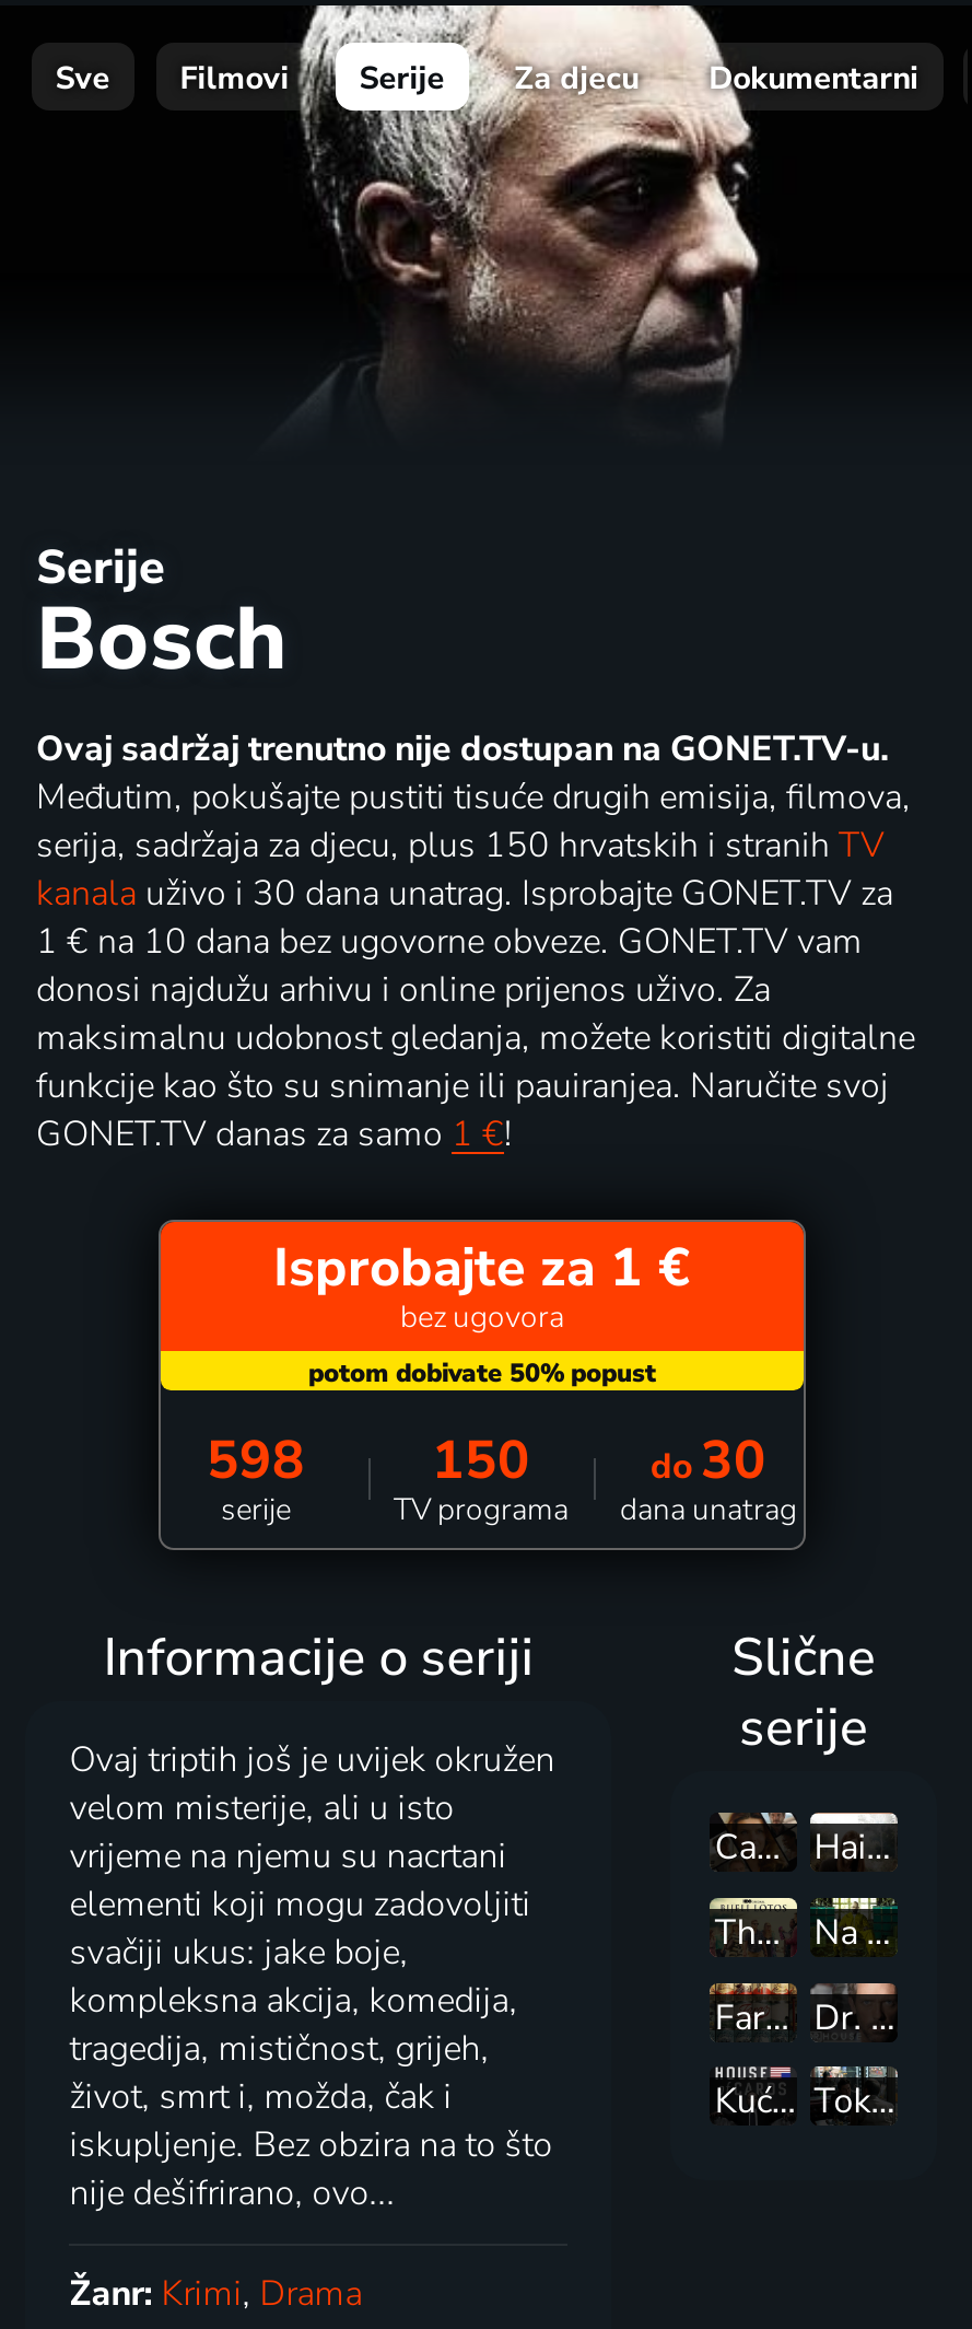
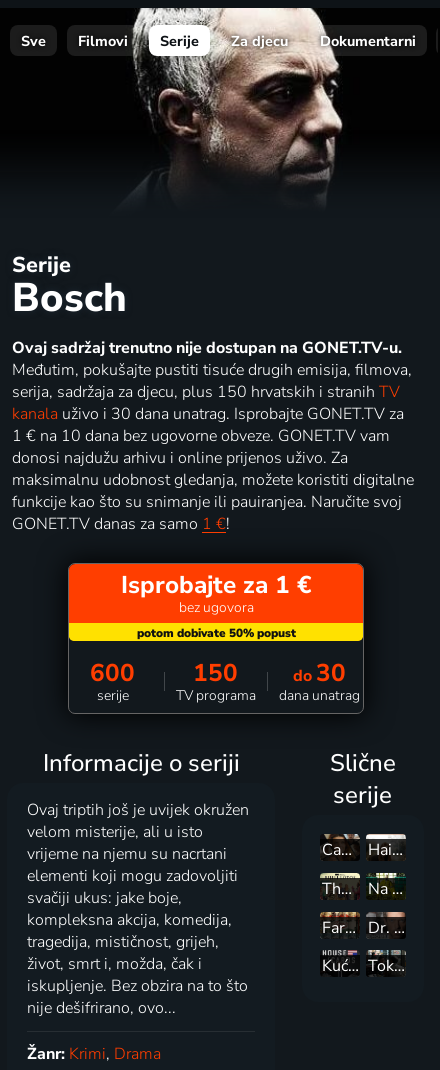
- 598 150 do 30
+ 600 150 do 30
